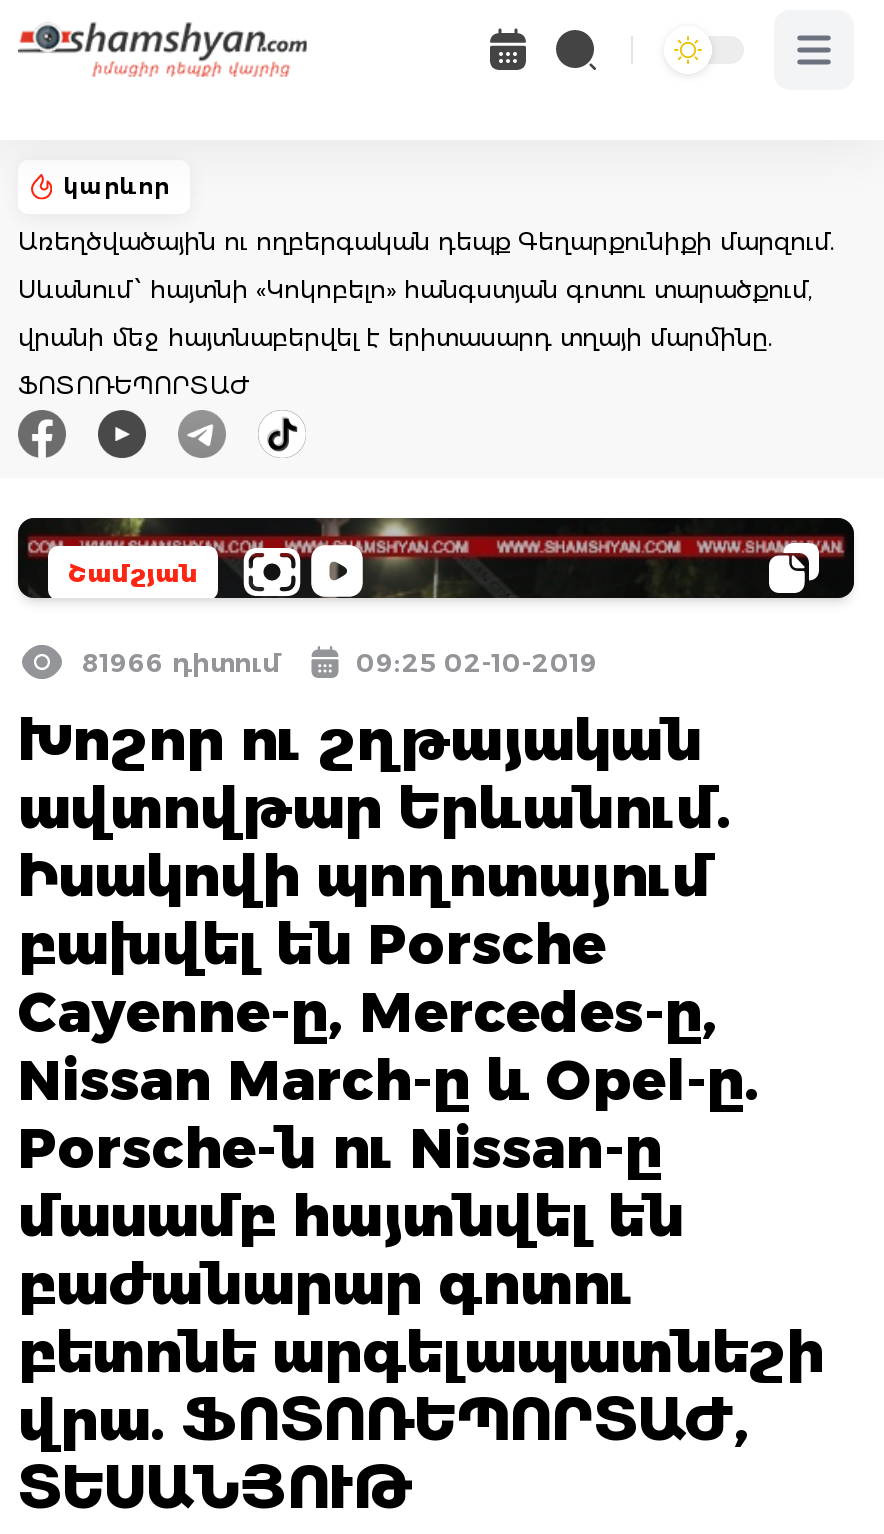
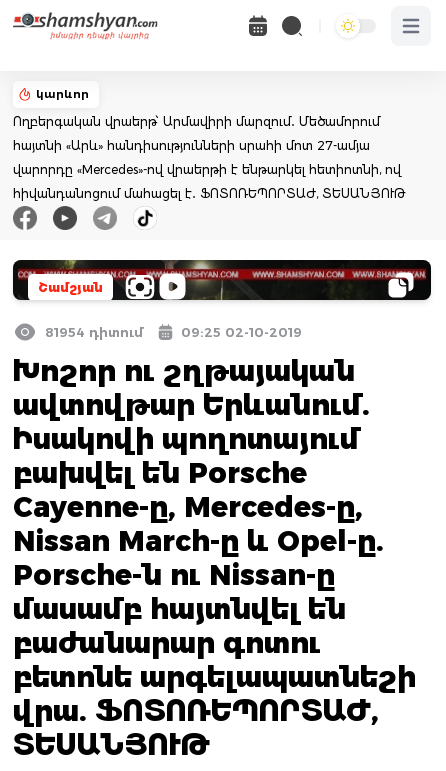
- Առեղծվածային ու ողբերգական դեպք Գեղարքունիքի մարզում.
+ Ողբերգական վրաերթ՝ Արմավիրի մարզում․ Մեծամորում

- Սևանում՝ հայտնի «Կոկոբելո» հանգստյան գոտու տարածքում,
+ հայտնի «Արև» հանդիսությունների սրահի մոտ 27-ամյա

- վրանի մեջ հայտնաբերվել է երիտասարդ տղայի մարմինը.
+ վարորդը «Mercedes»-ով վրաերթի է ենթարկել հետիոտնի, ով

- ՖՈՏՈՌԵՊՈՐՏԱԺ
+ հիվանդանոցում մահացել է․ ՖՈՏՈՌԵՊՈՐՏԱԺ, ՏԵՍԱՆՅՈՒԹ

- 81966 դիտում
+ 81954 դիտում
